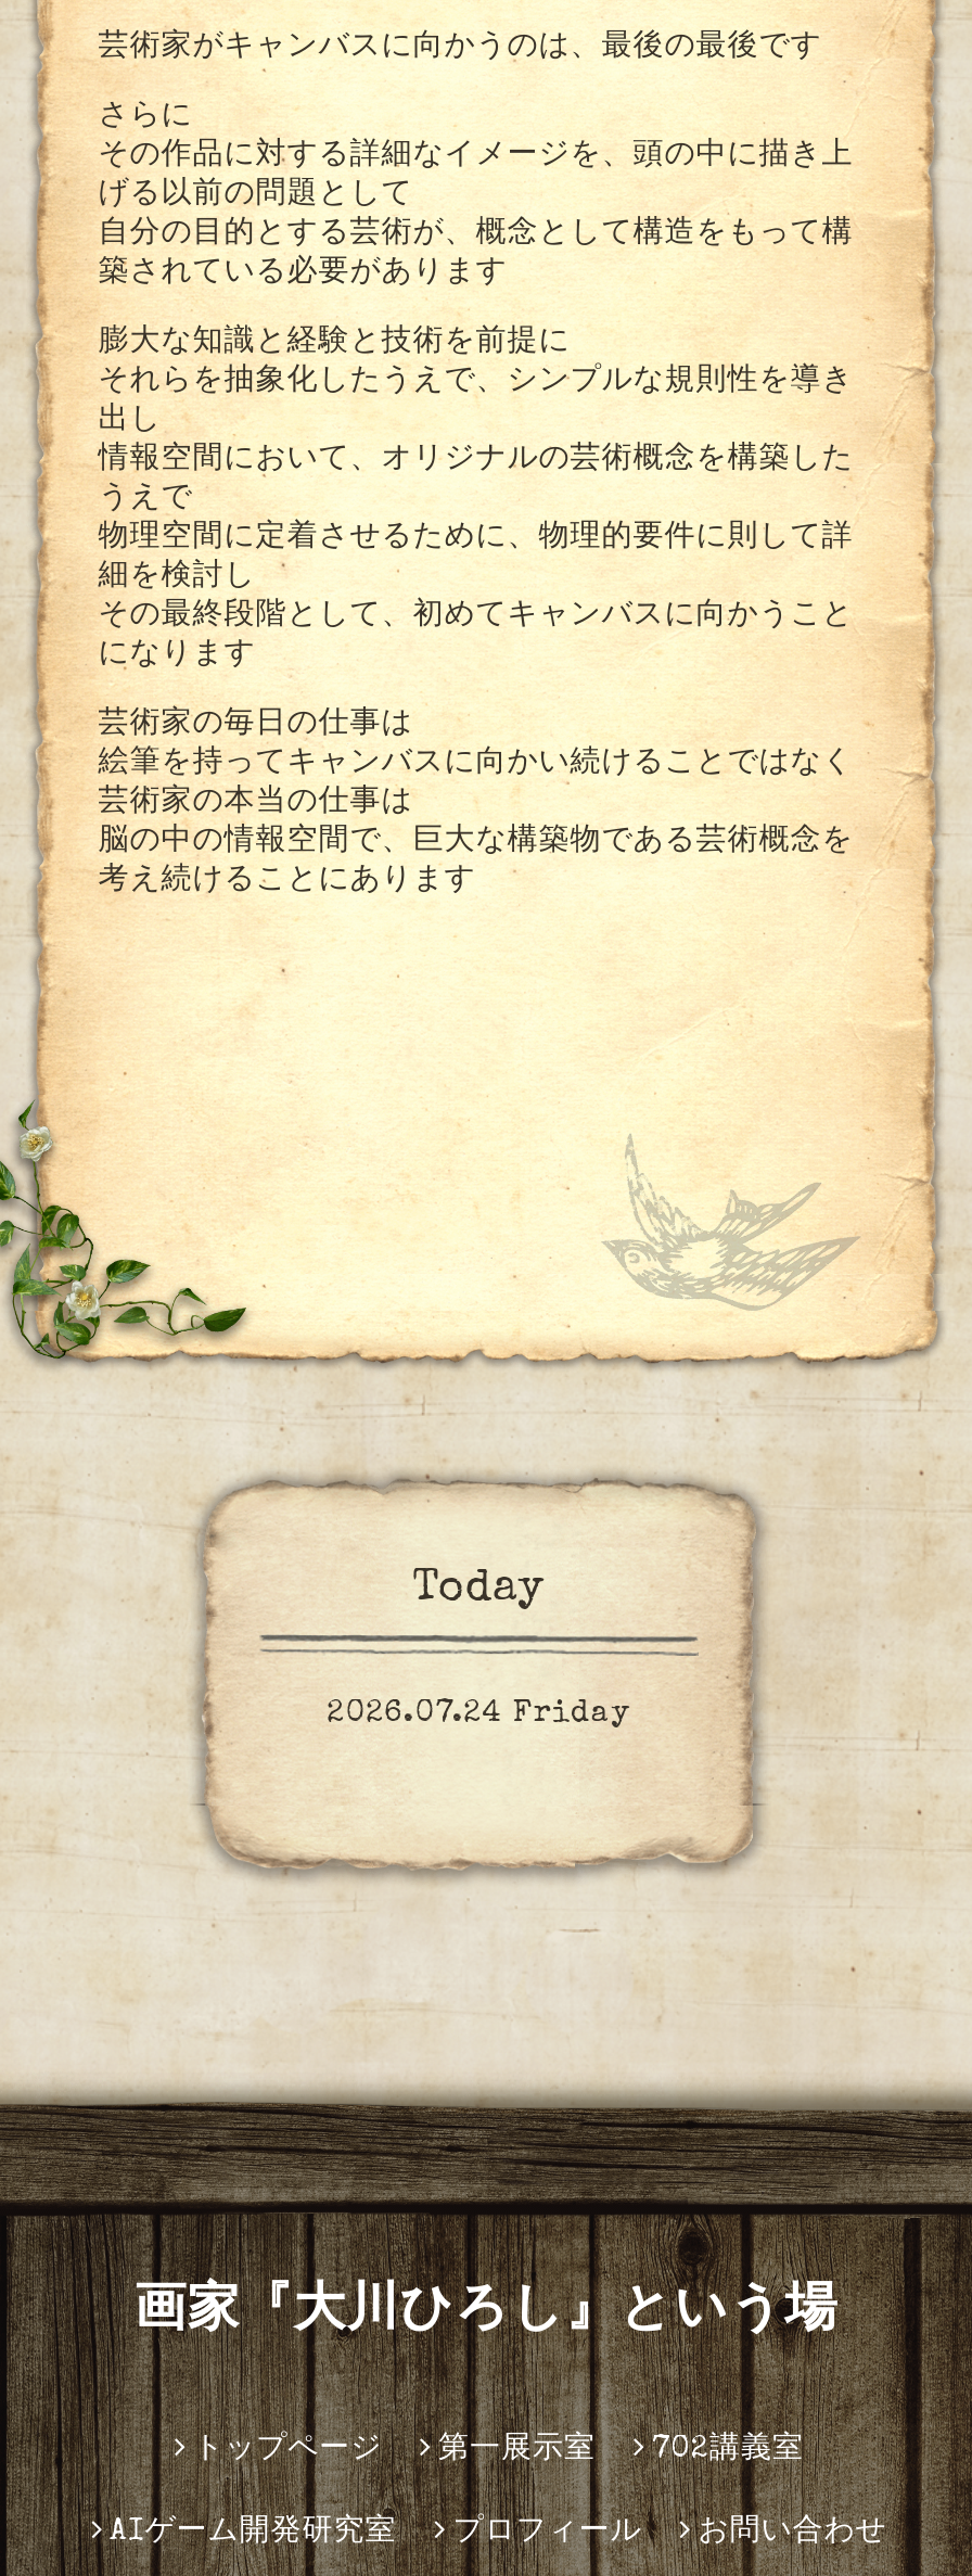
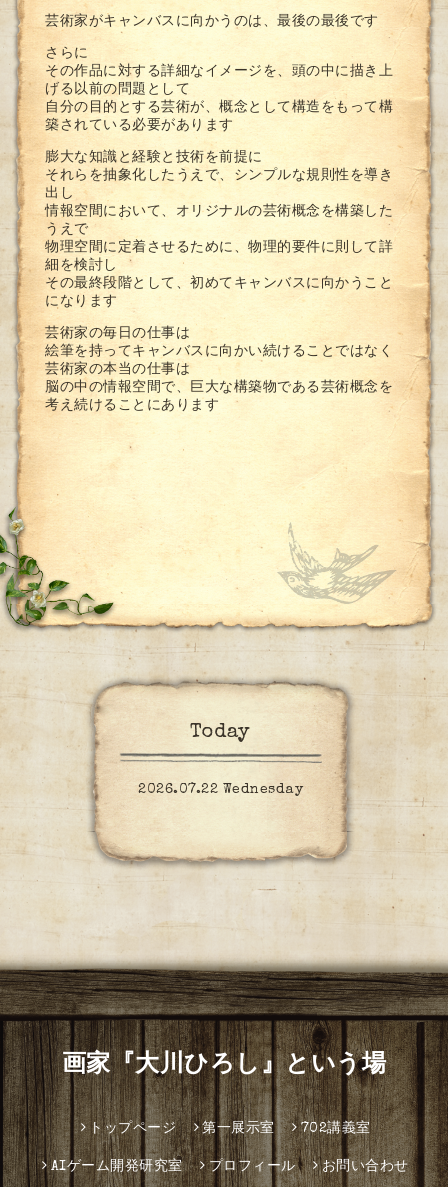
- 2026.07.24 Friday
+ 2026.07.22 Wednesday
